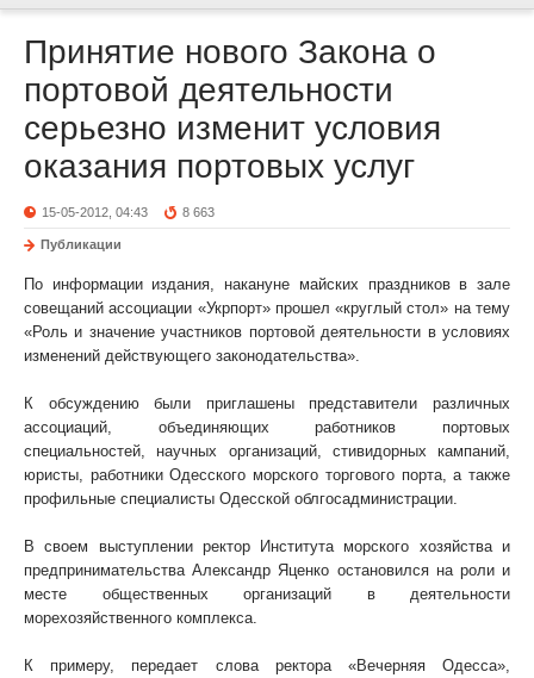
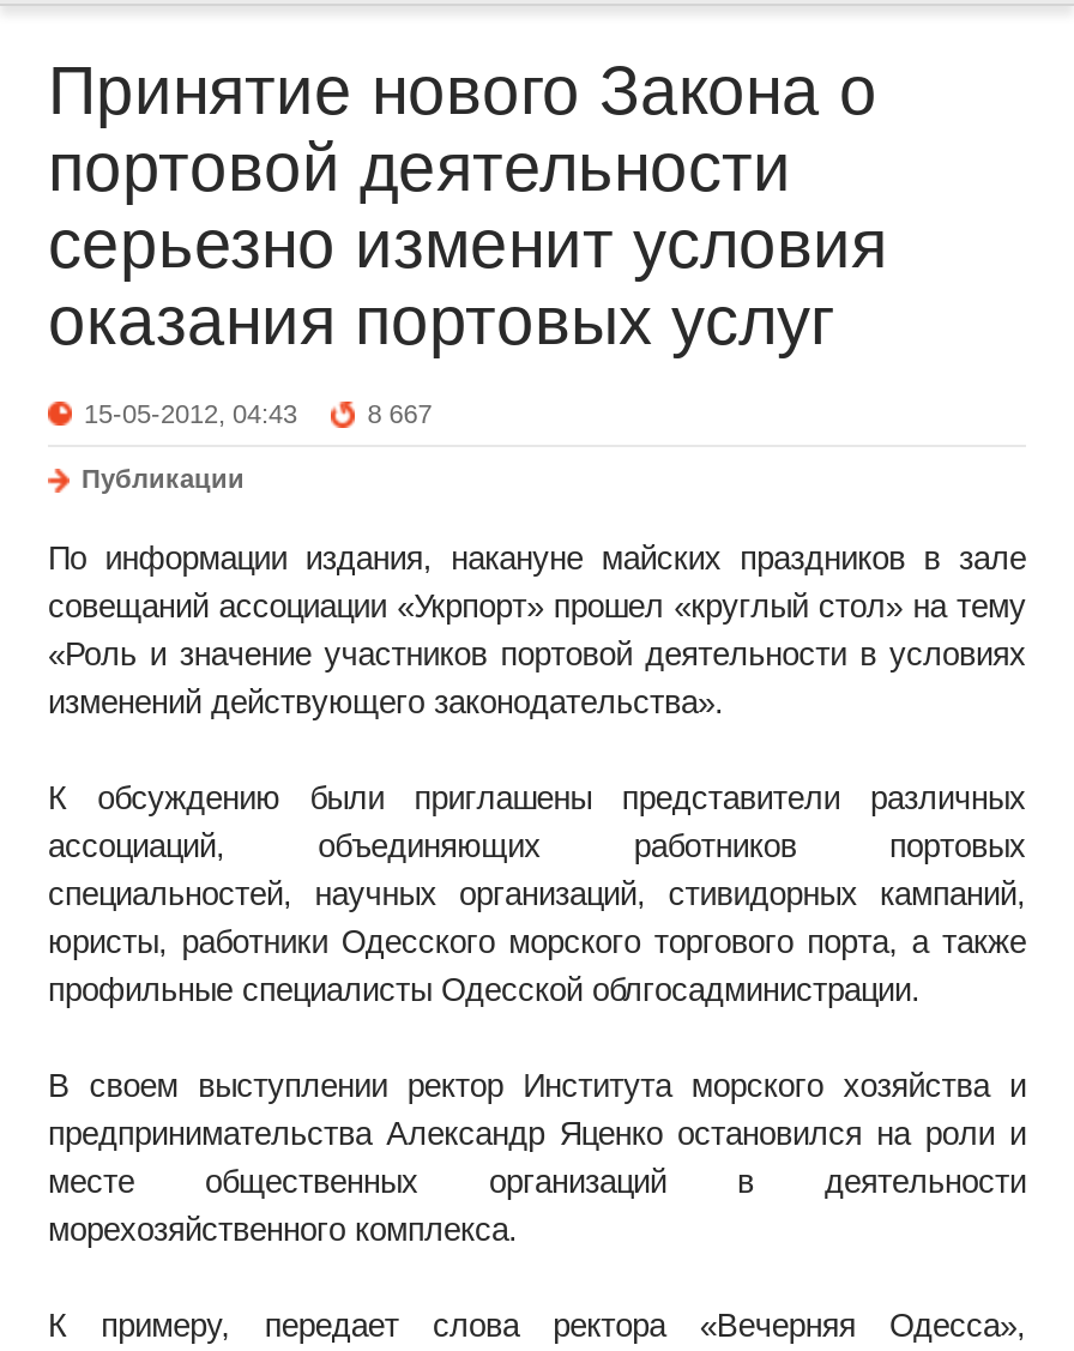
- 8 663
+ 8 667
